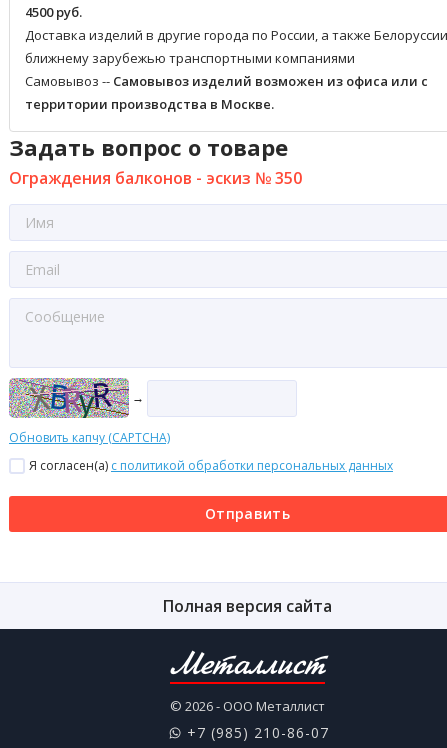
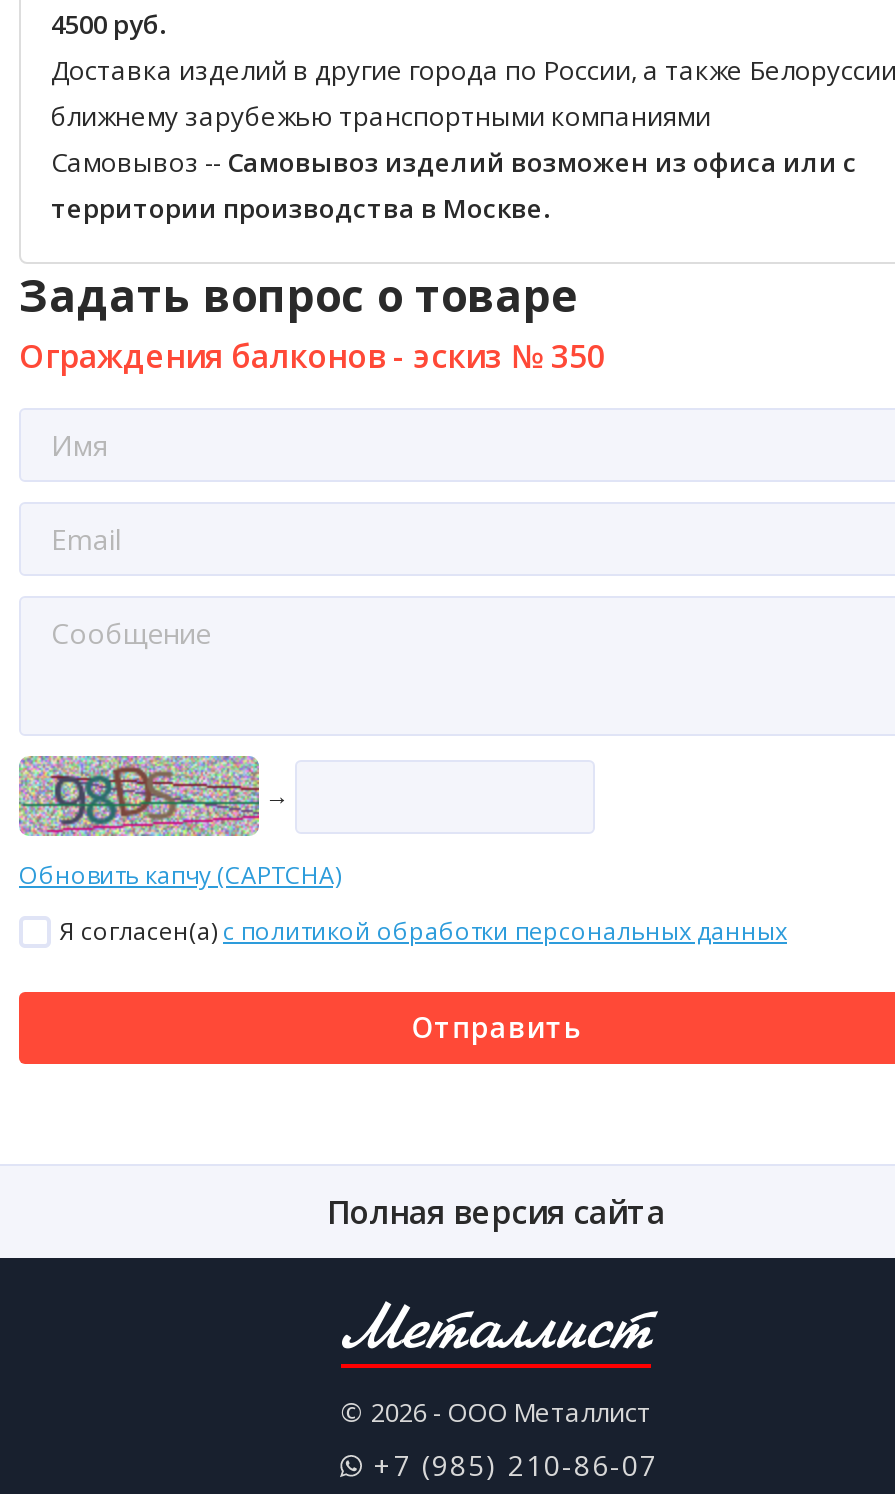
- [image]
+ [image]
